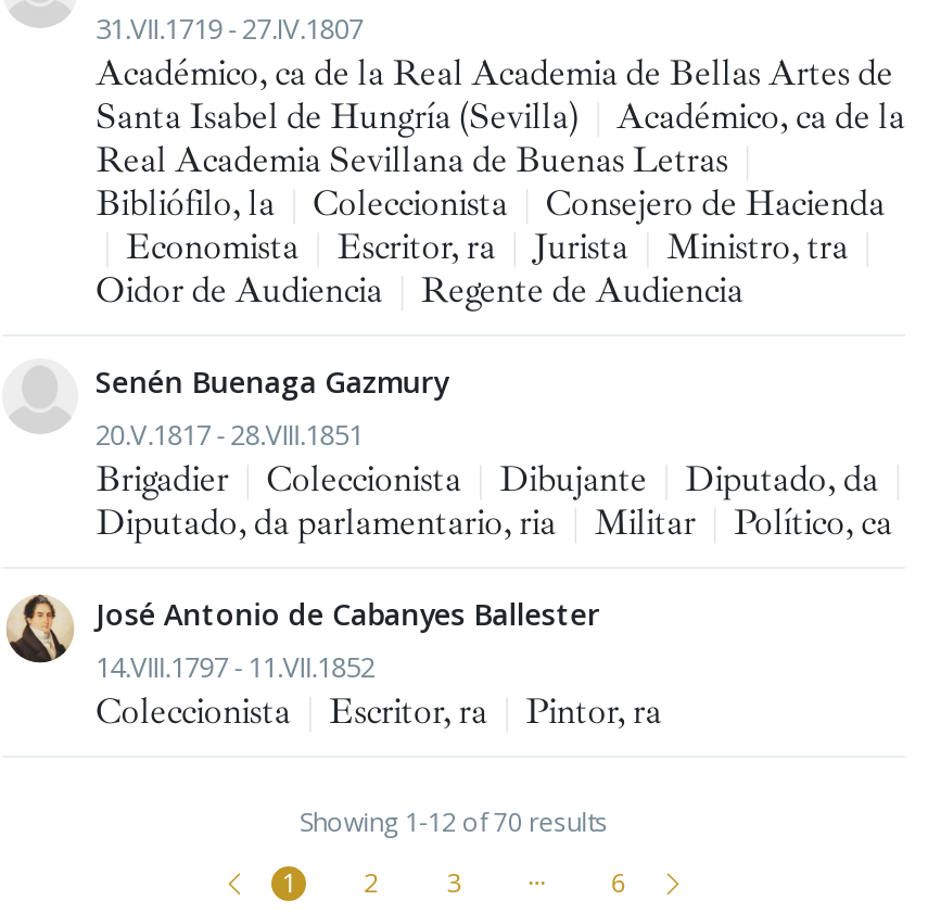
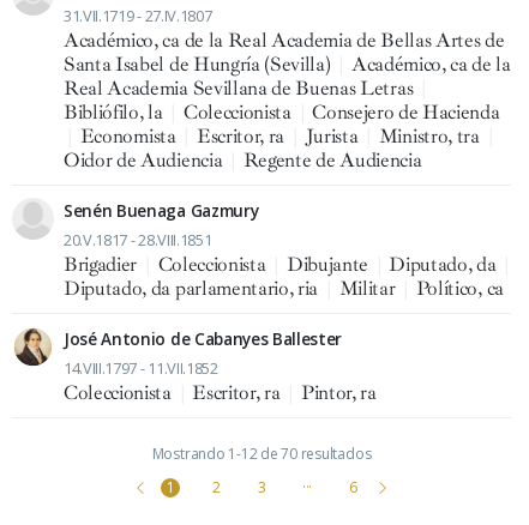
- Showing 1-12 of 70 results
+ Mostrando 1-12 de 70 resultados
